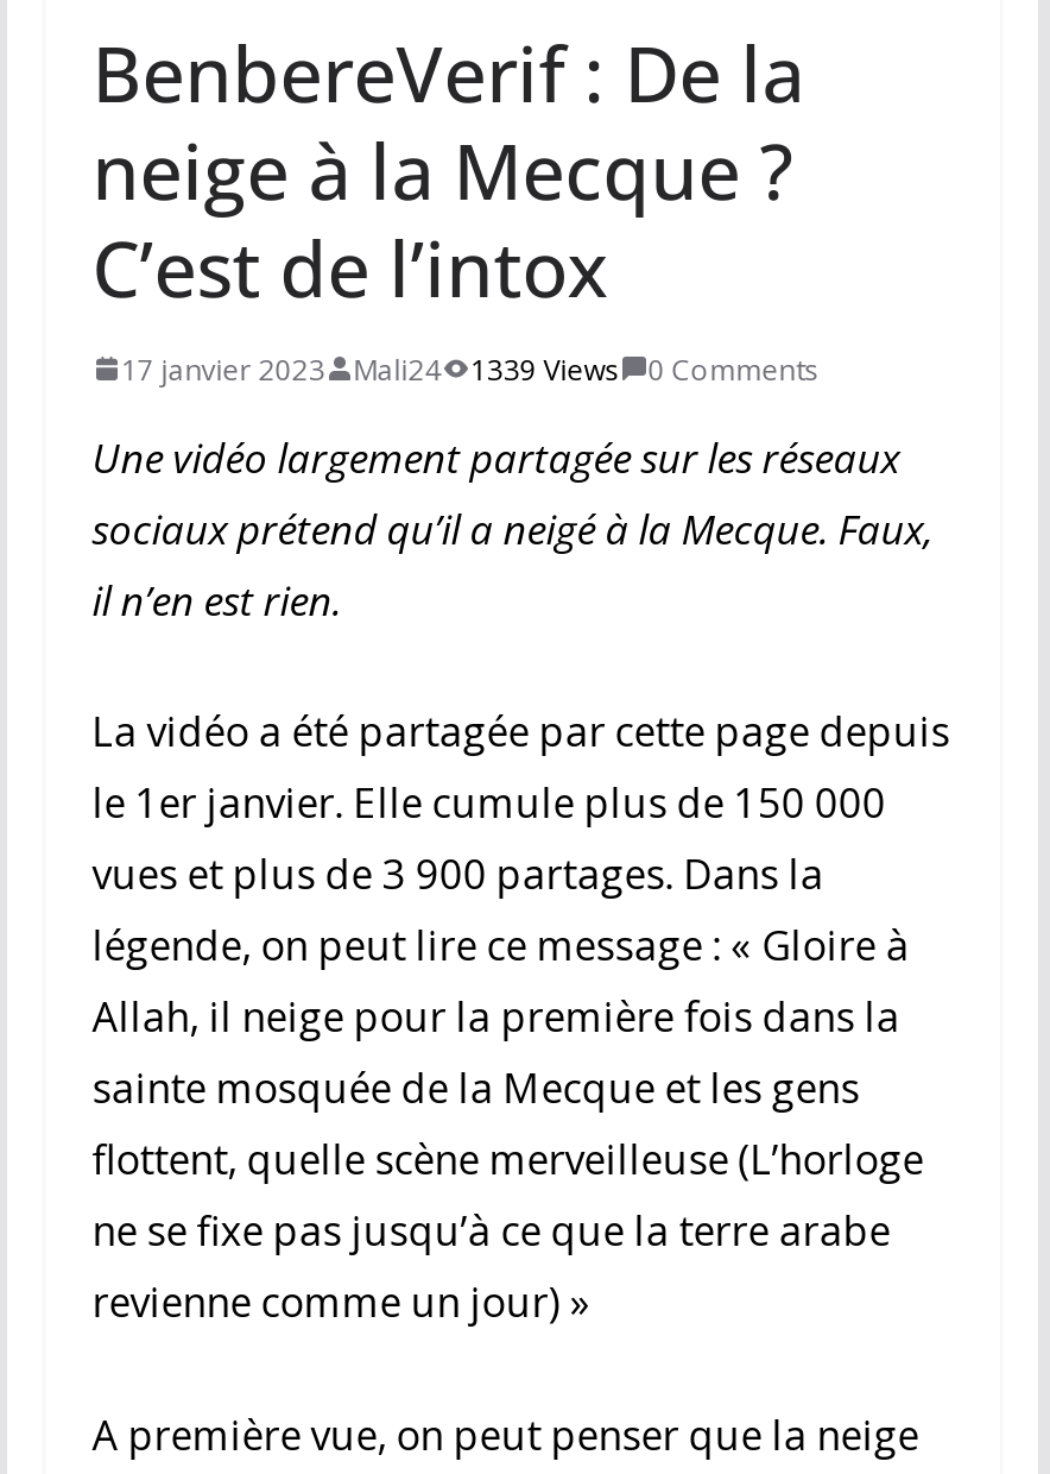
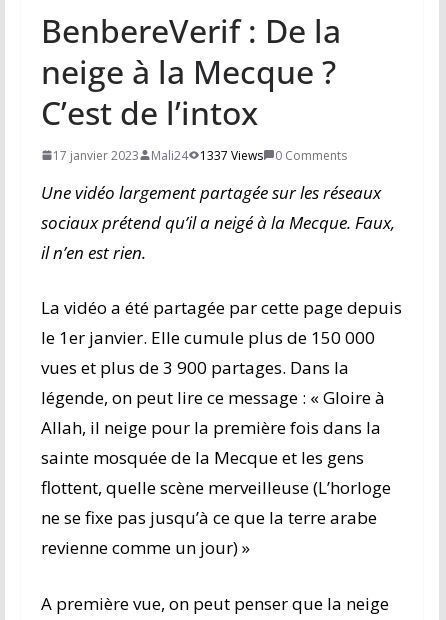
- 17 janvier 2023 Mali24 1339 Views 0 Comments
+ 17 janvier 2023 Mali24 1337 Views 0 Comments
